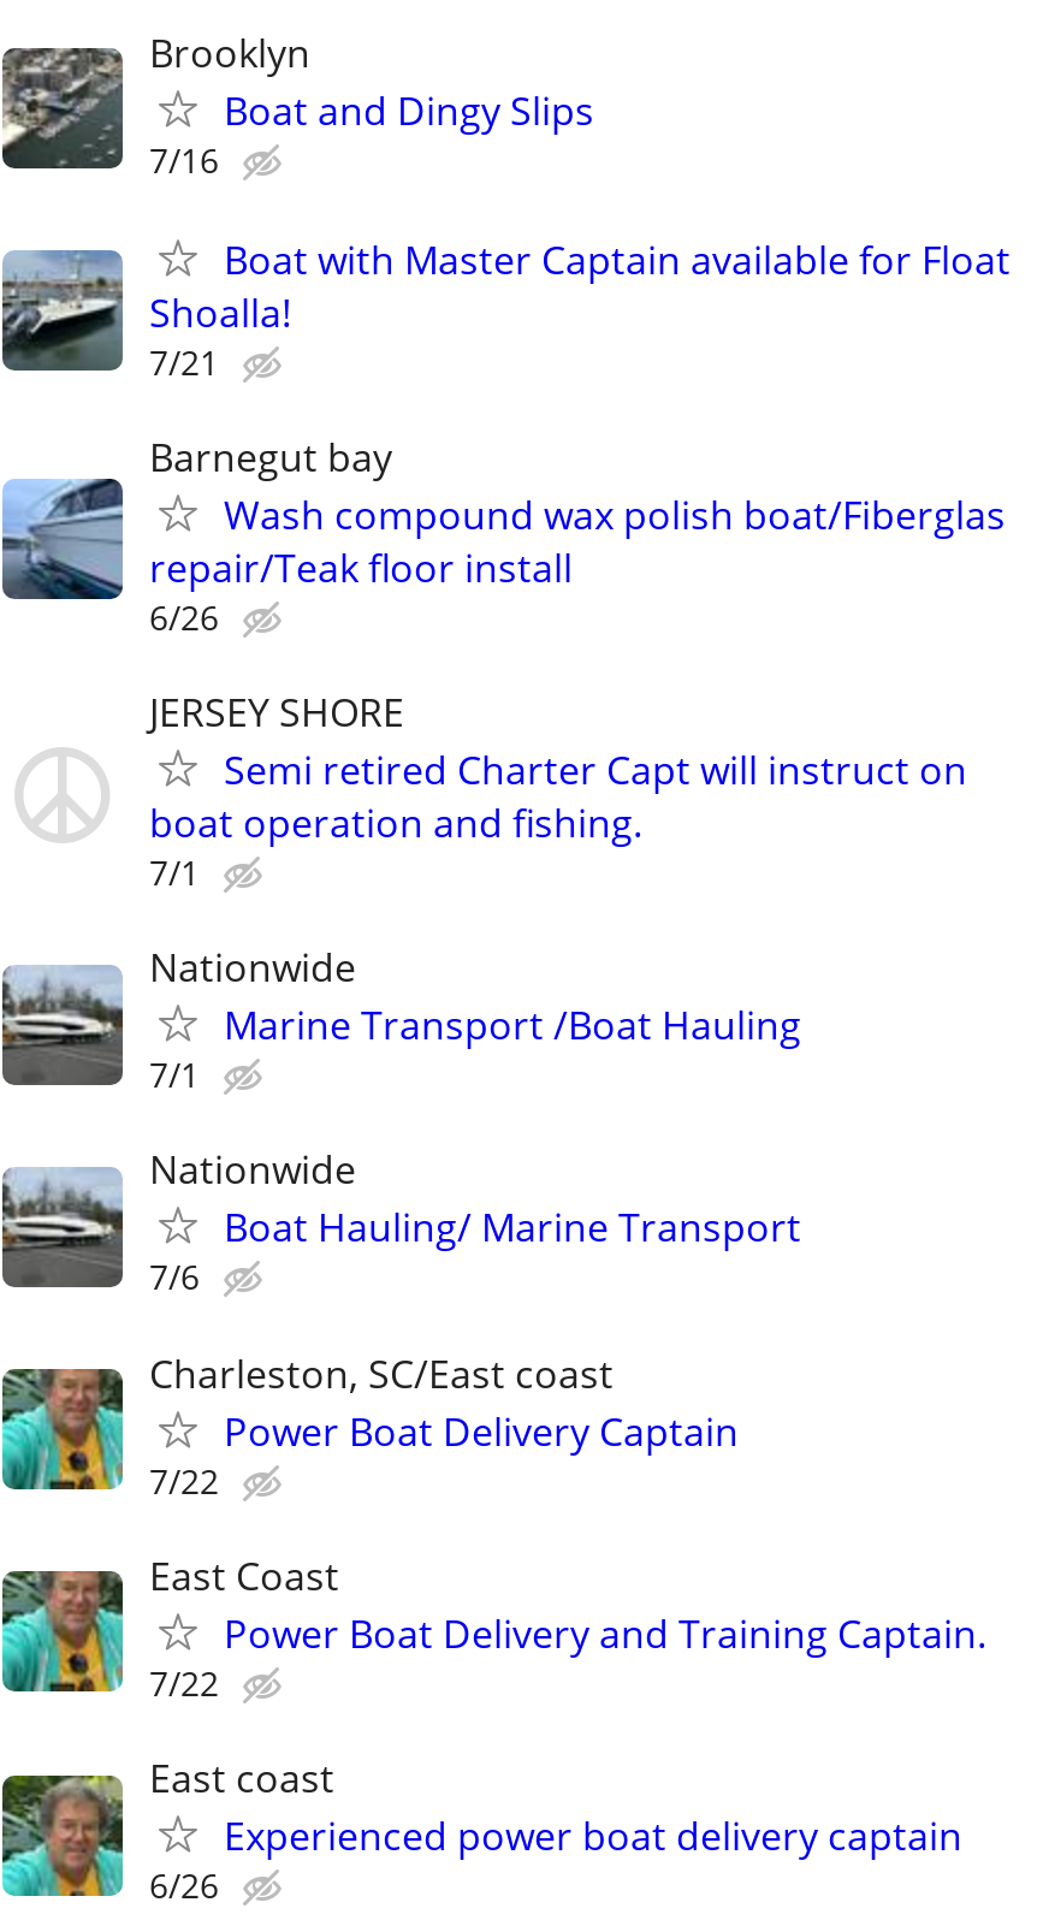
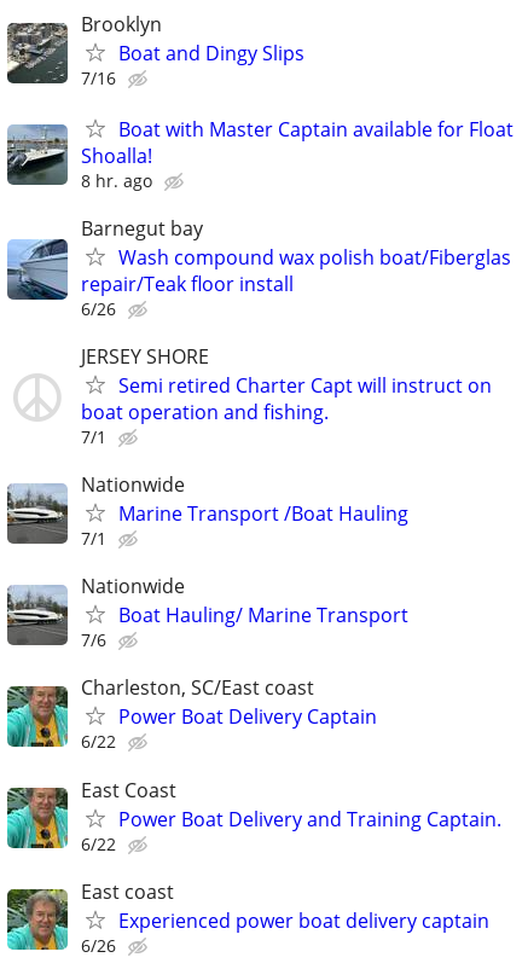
- 7/21
+ 8 hr. ago

- 7/22
+ 6/22

- 7/22
+ 6/22
